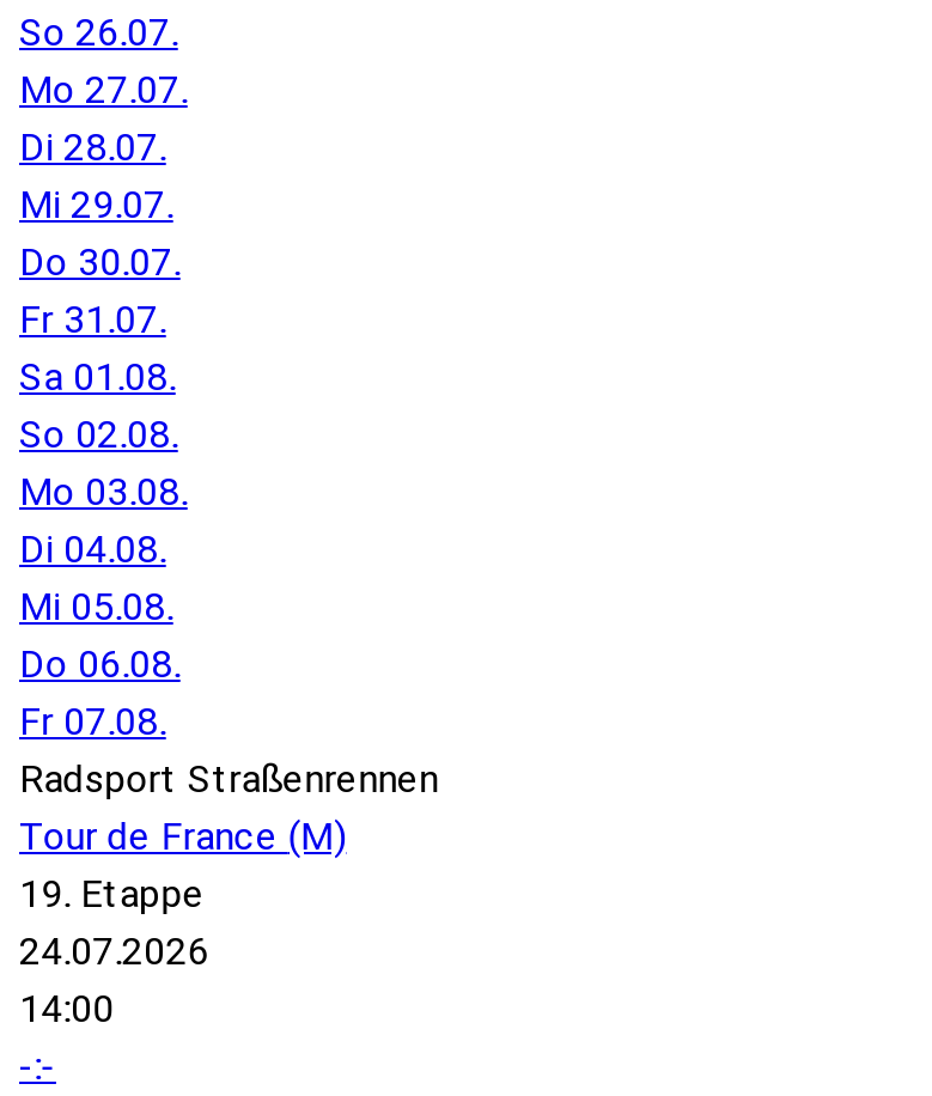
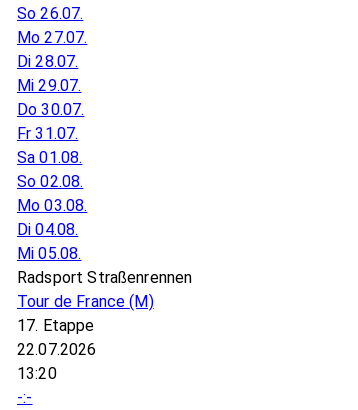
- Do 06.08.
- Fr 07.08.

- 19. Etappe
+ 17. Etappe

- 24.07.2026
+ 22.07.2026

- 14:00
+ 13:20
